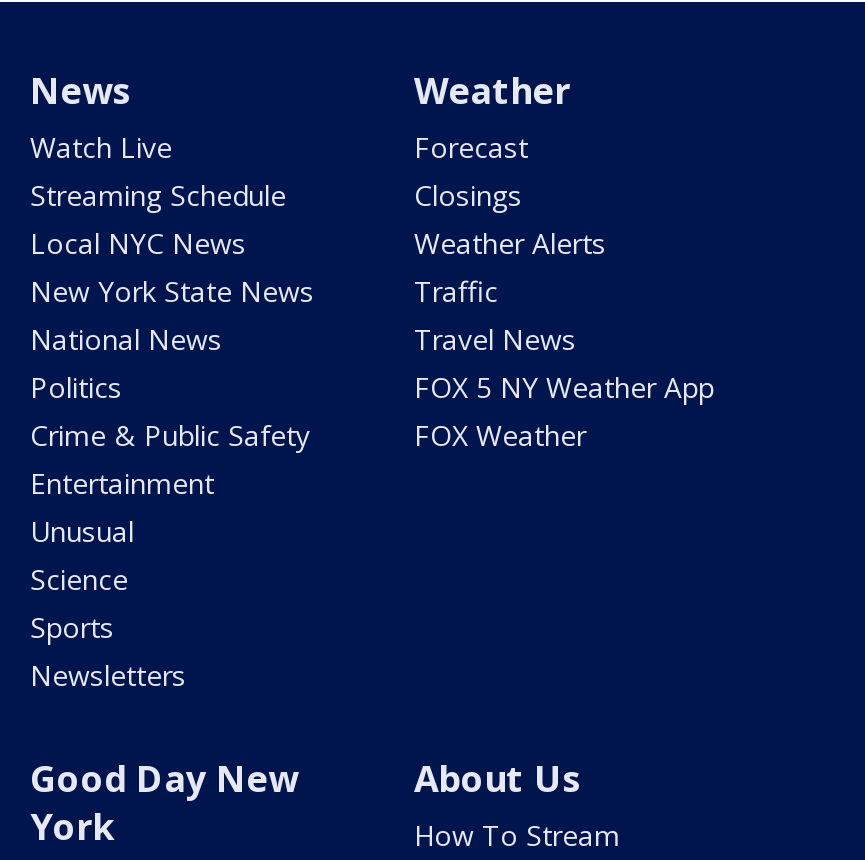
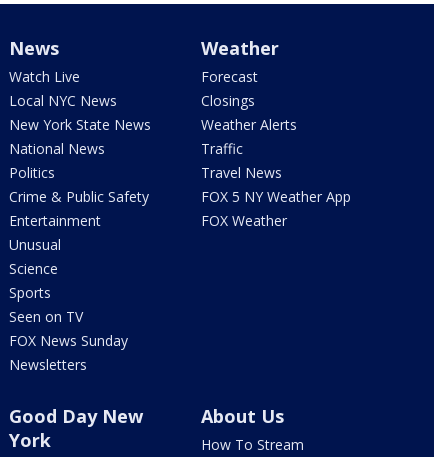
- Streaming Schedule

moved up: Local NYC News | New York State News | National News | ... | Science | Sports

+ Seen on TV
+ FOX News Sunday
